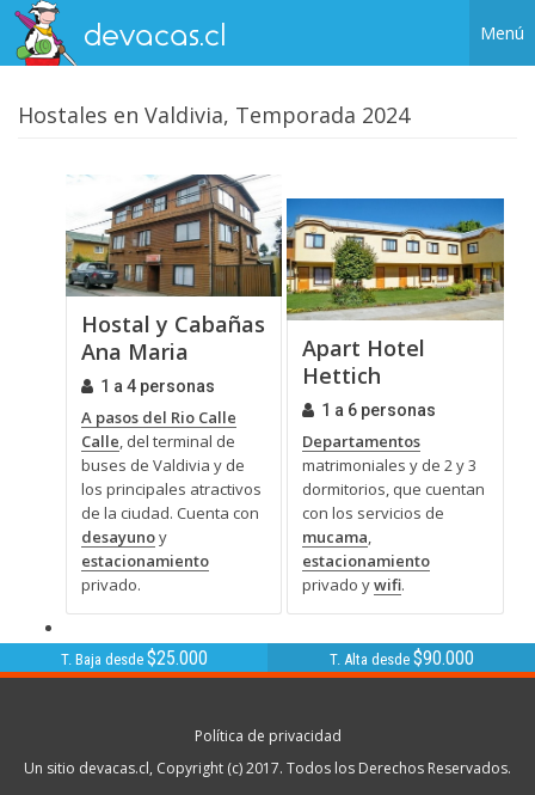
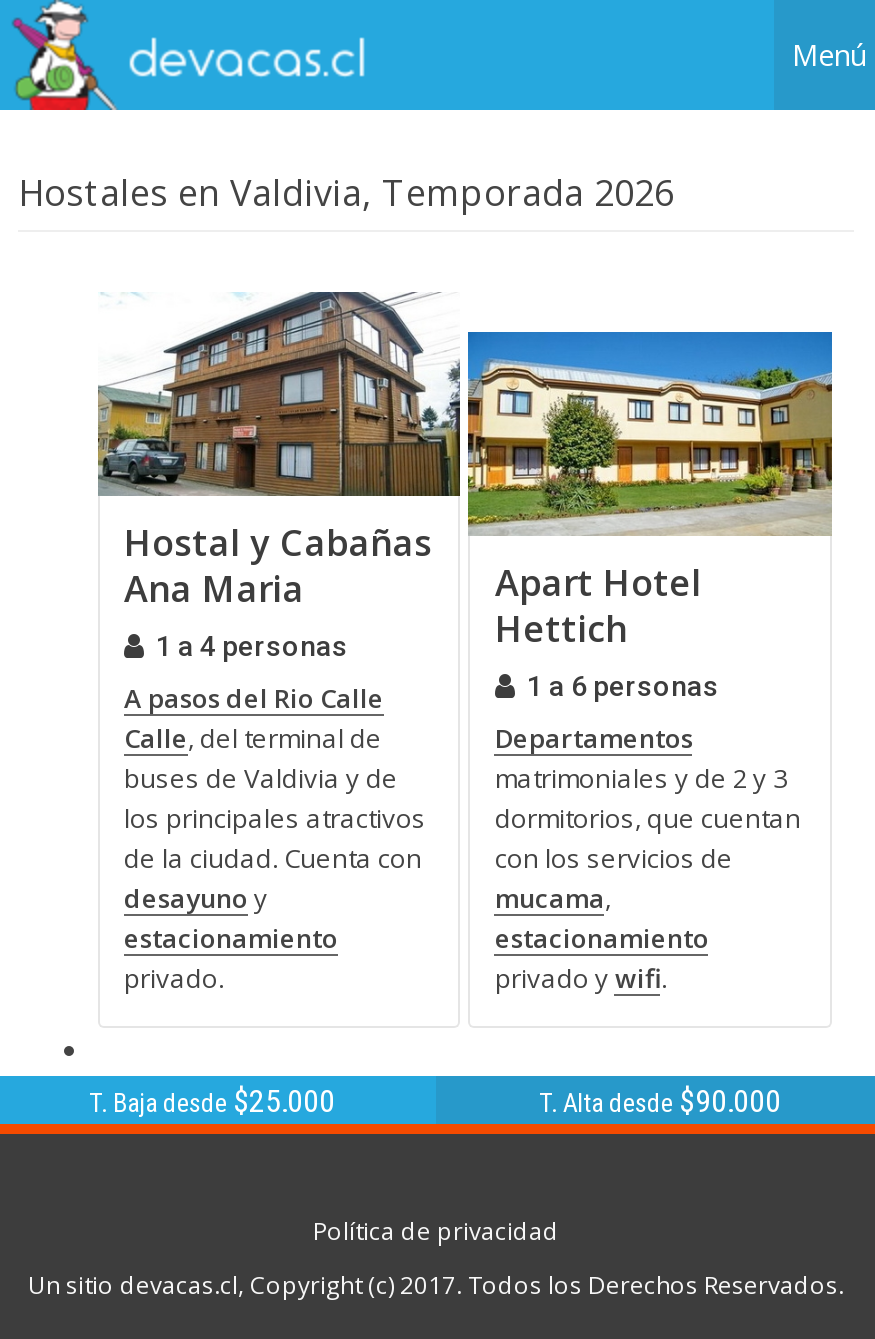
- Hostales en Valdivia, Temporada 2024
+ Hostales en Valdivia, Temporada 2026
